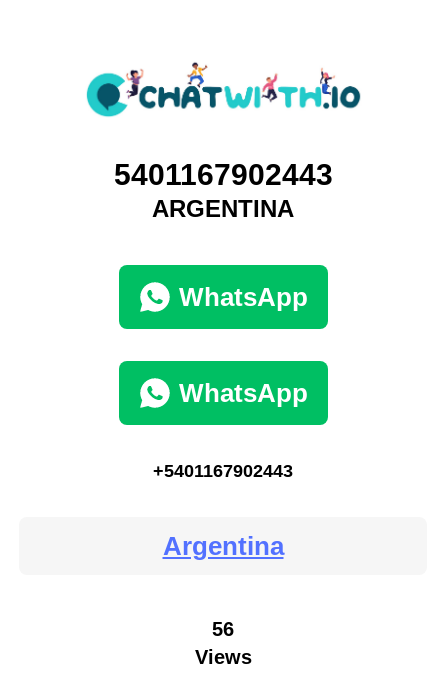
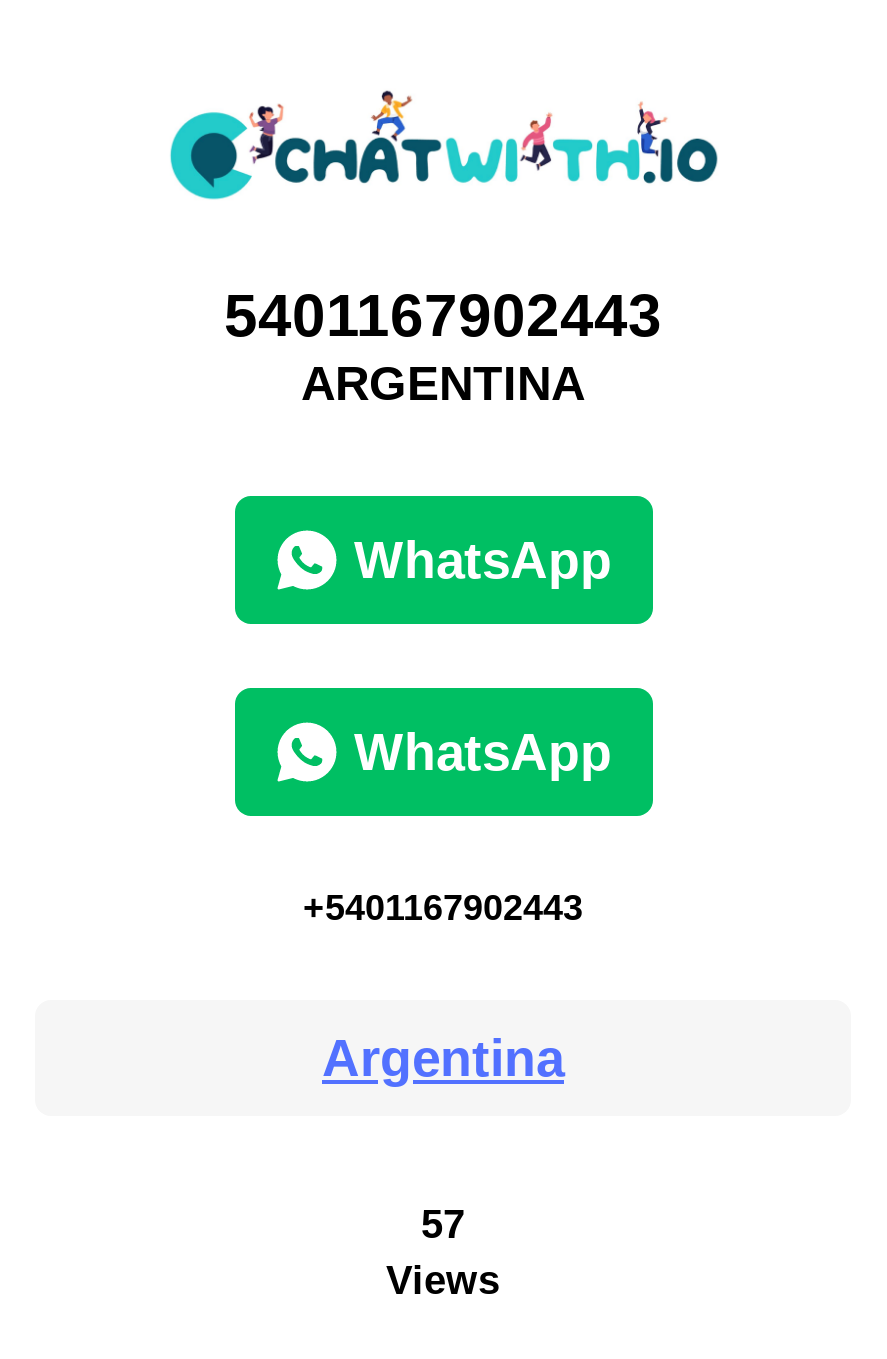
- 56
+ 57
